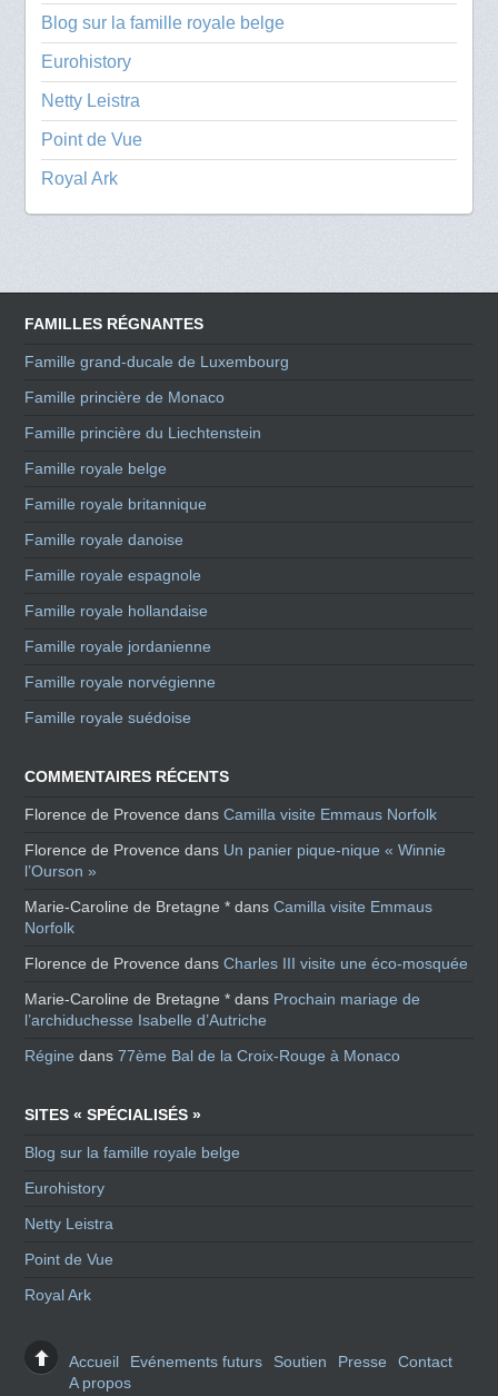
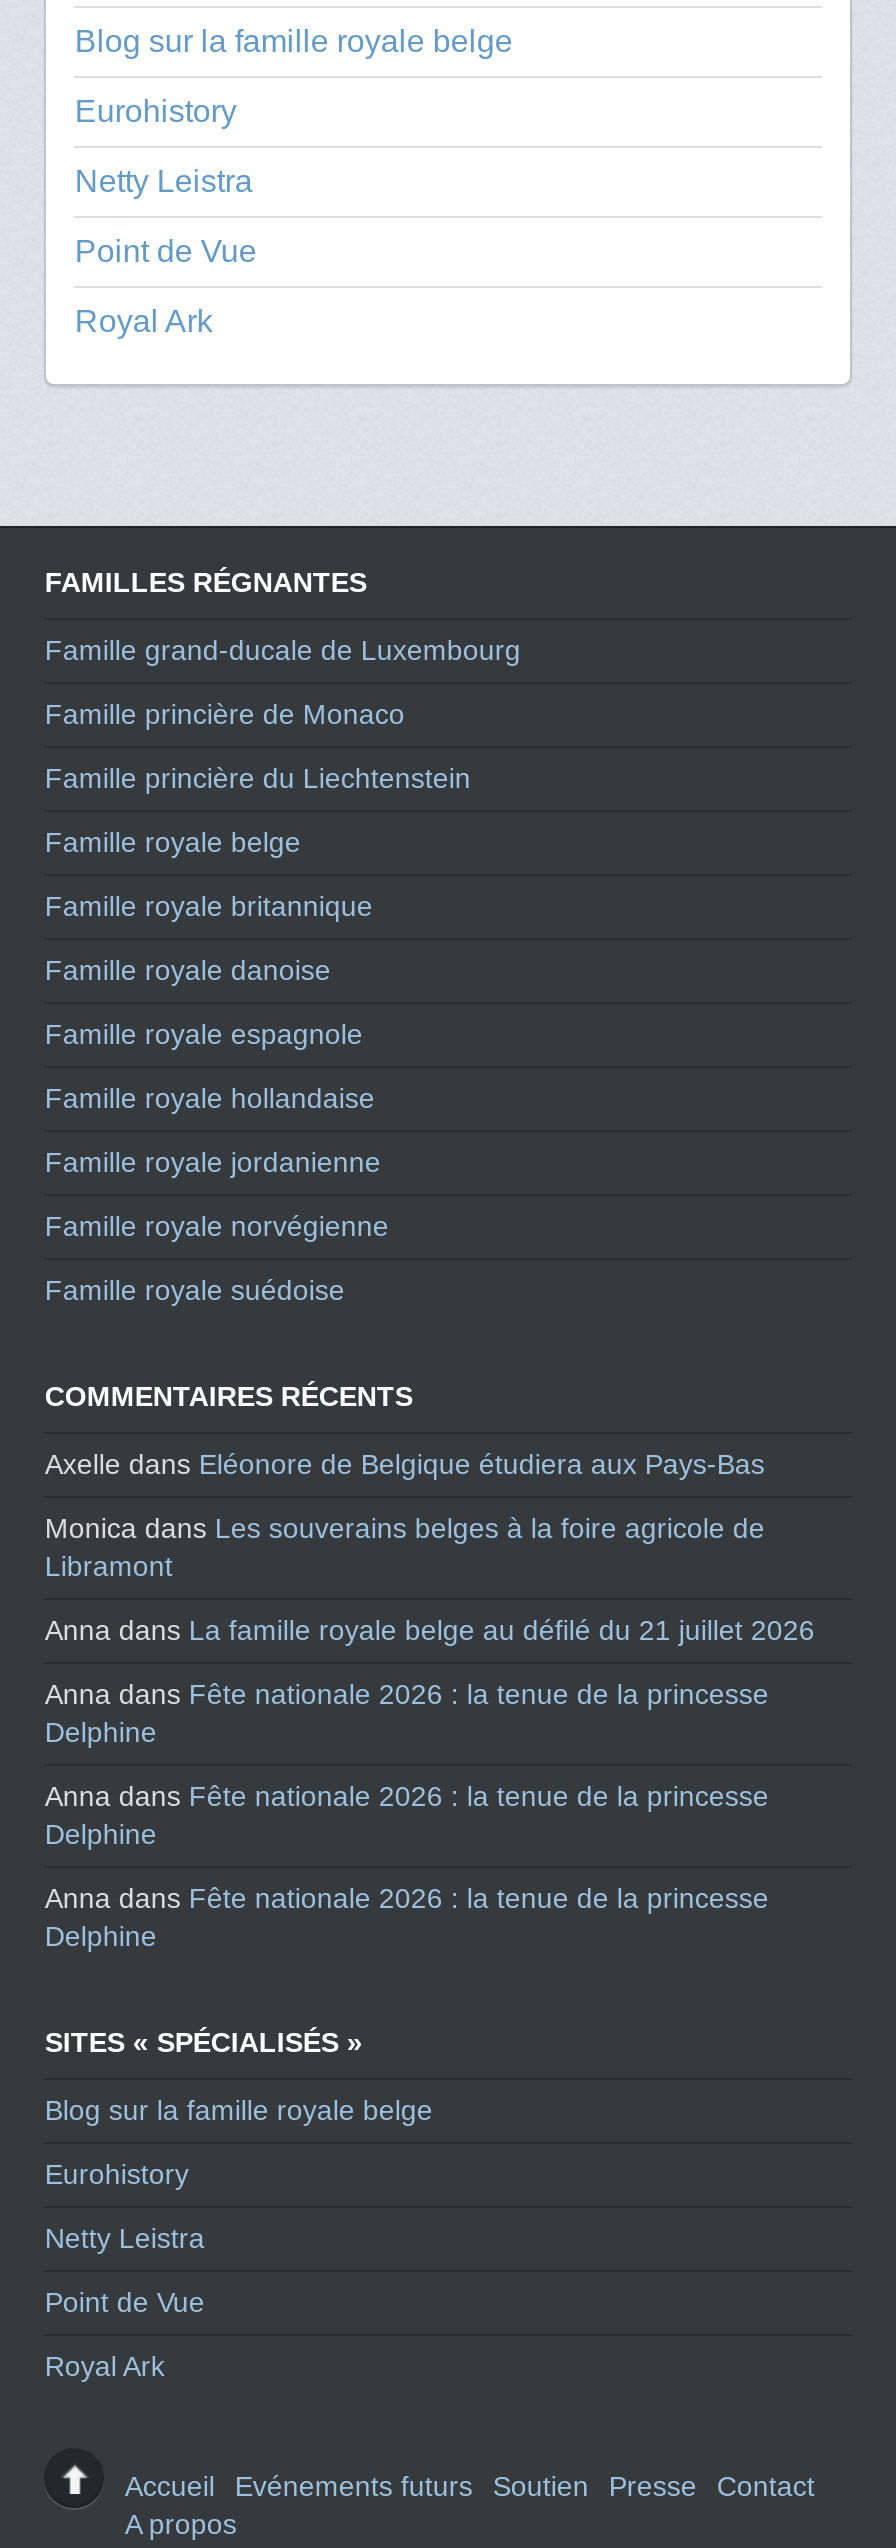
- Florence de Provence dans Camilla visite Emmaus Norfolk
+ Axelle dans Eléonore de Belgique étudiera aux Pays-Bas

- Florence de Provence dans Un panier pique-nique « Winnie
- l’Ourson »
+ Monica dans Les souverains belges à la foire agricole de
+ Libramont

- Marie-Caroline de Bretagne * dans Camilla visite Emmaus
- Norfolk
+ Anna dans La famille royale belge au défilé du 21 juillet 2026

- Florence de Provence dans Charles III visite une éco-mosquée
+ Anna dans Fête nationale 2026 : la tenue de la princesse
+ Delphine

- Marie-Caroline de Bretagne * dans Prochain mariage de
- l’archiduchesse Isabelle d’Autriche
+ Anna dans Fête nationale 2026 : la tenue de la princesse
+ Delphine

- Régine dans 77ème Bal de la Croix-Rouge à Monaco
+ Anna dans Fête nationale 2026 : la tenue de la princesse
+ Delphine
